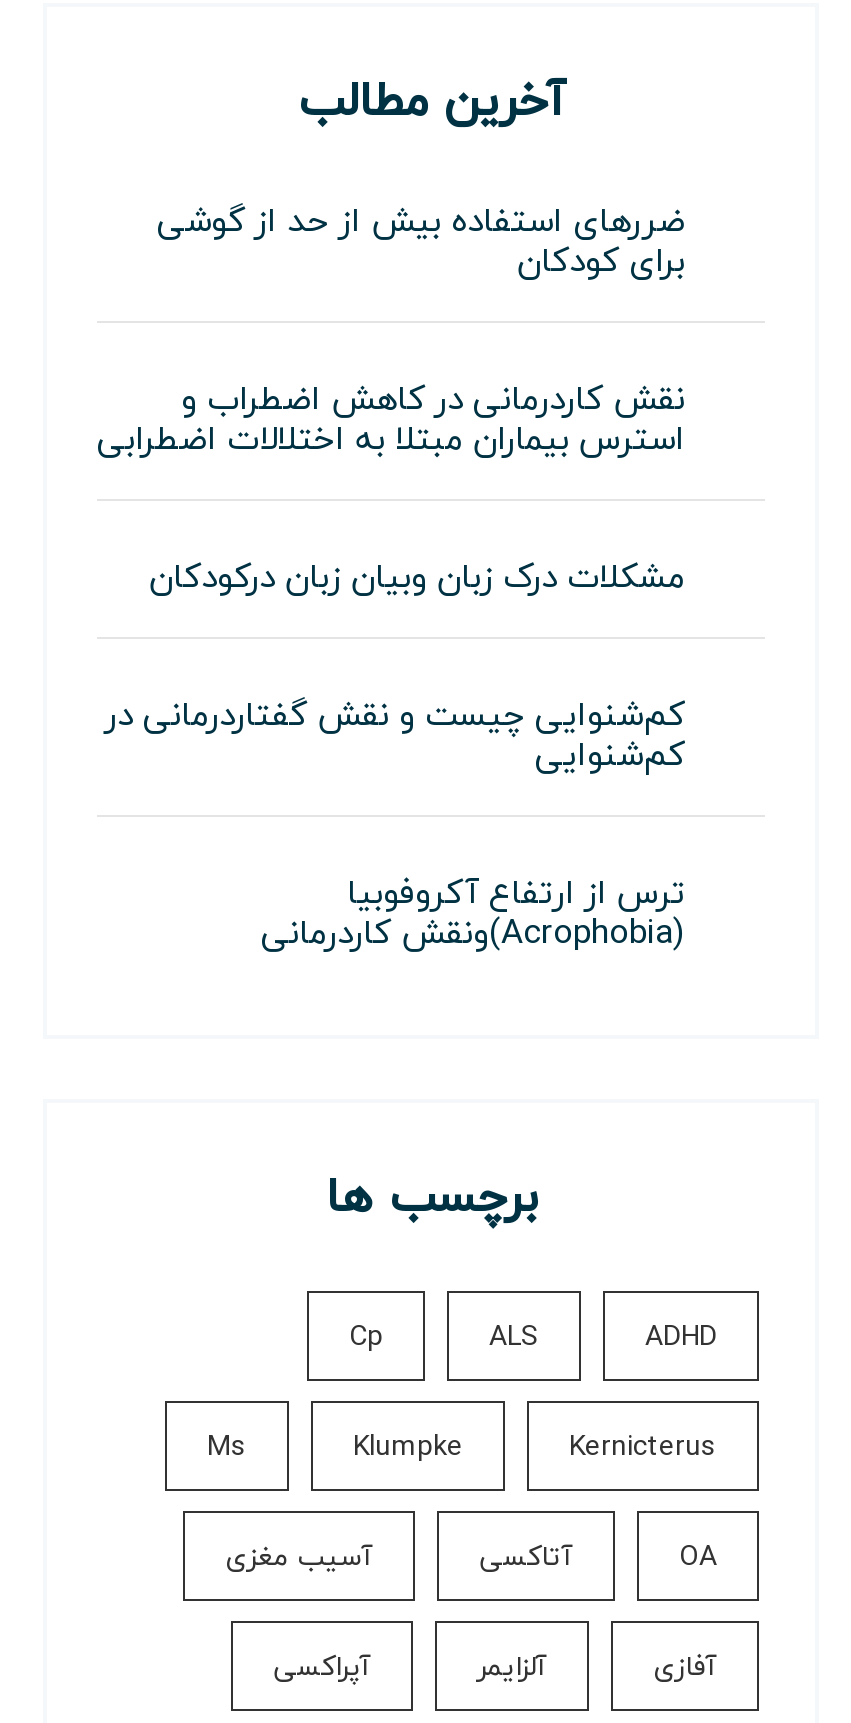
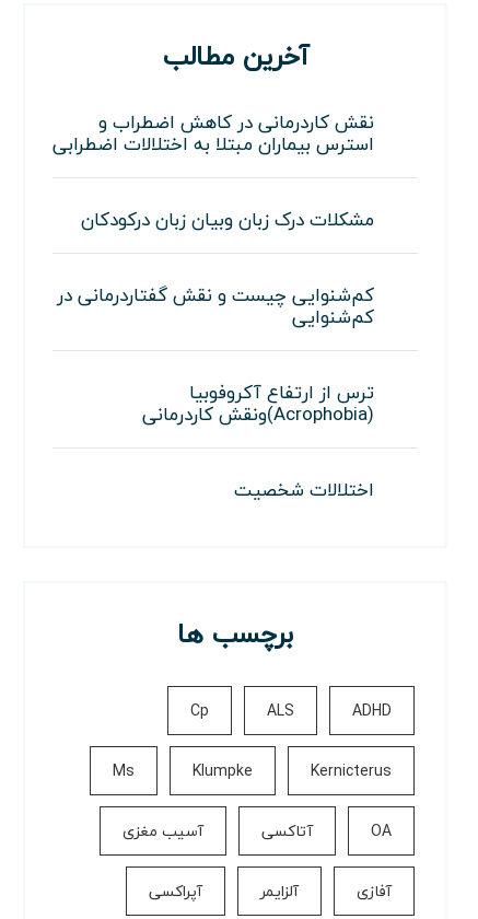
- ضررهای استفاده بیش از حد از گوشی
- برای کودکان

moved up: نقش کاردرمانی در کاهش اضطراب و | استرس بیماران مبتلا به اختلالات اضطرابی | مشکلات درک زبان وبیان زبان درکودکان | کم‌شنوایی چیست و نقش گفتاردرمانی در | کم‌شنوایی | ترس از ارتفاع آکروفوبیا

+ اختلالات شخصیت
